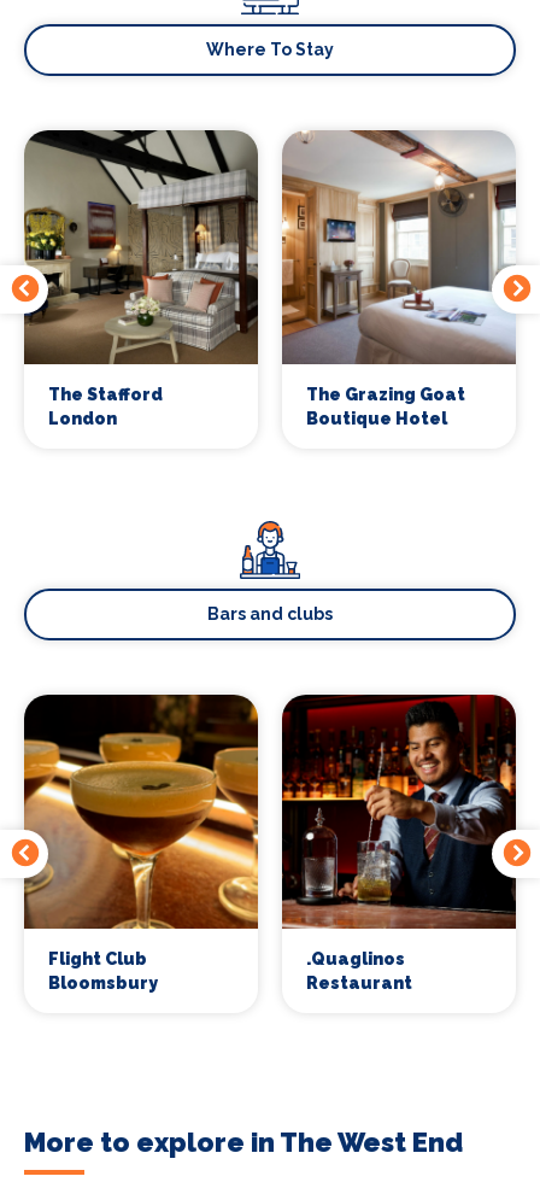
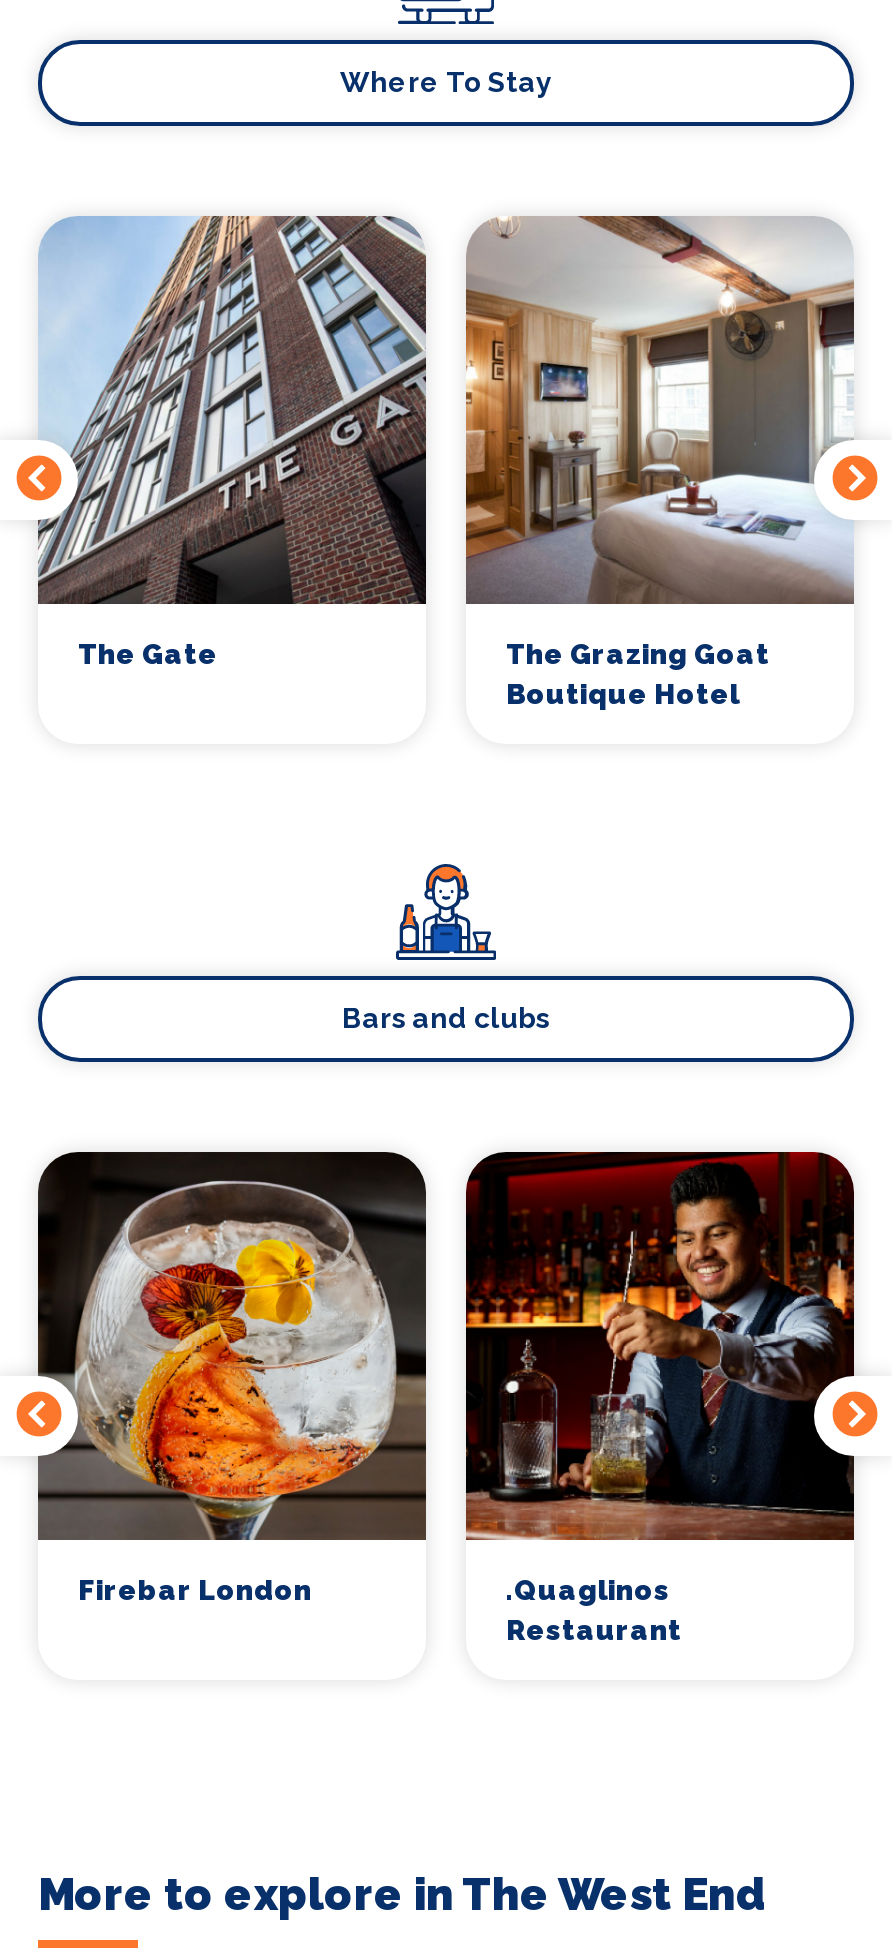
- [image]
- The Stafford
- London
+ [image]
+ The Gate

- [image]
- Flight Club
- Bloomsbury
+ [image]
+ Firebar London
